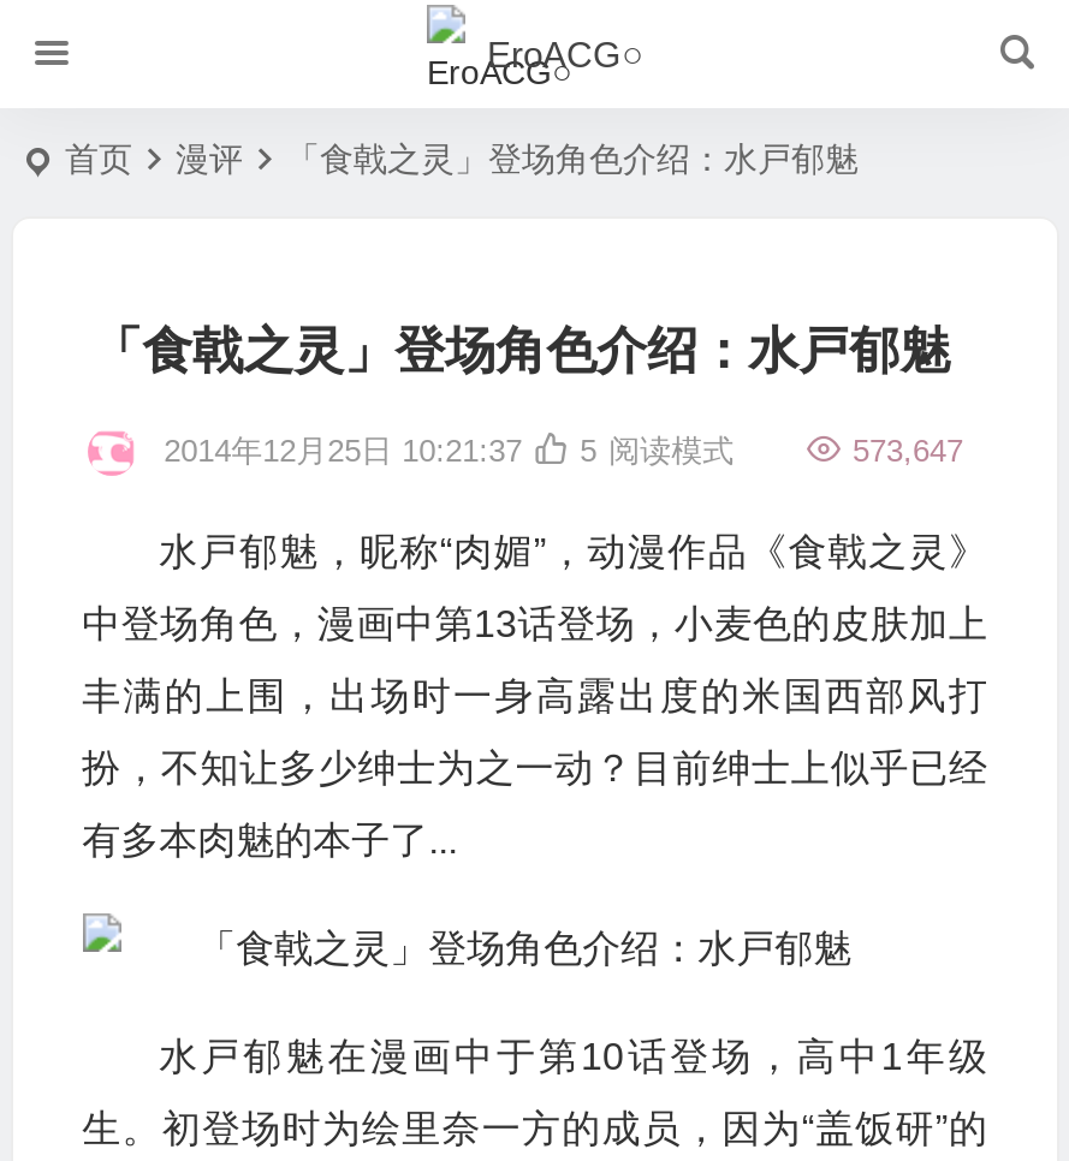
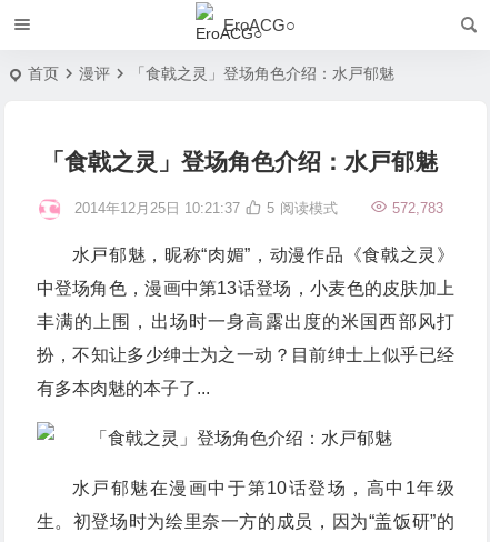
- 573,647
+ 572,783
